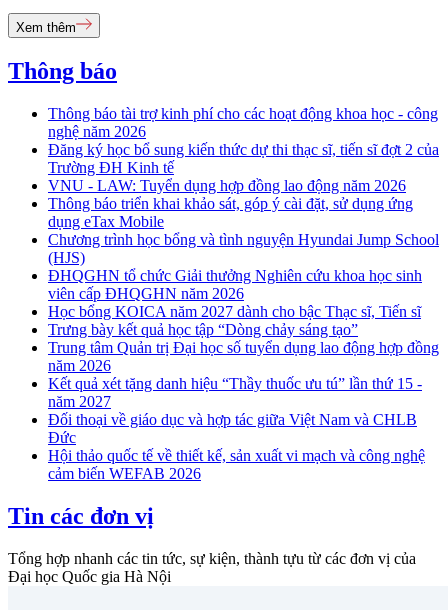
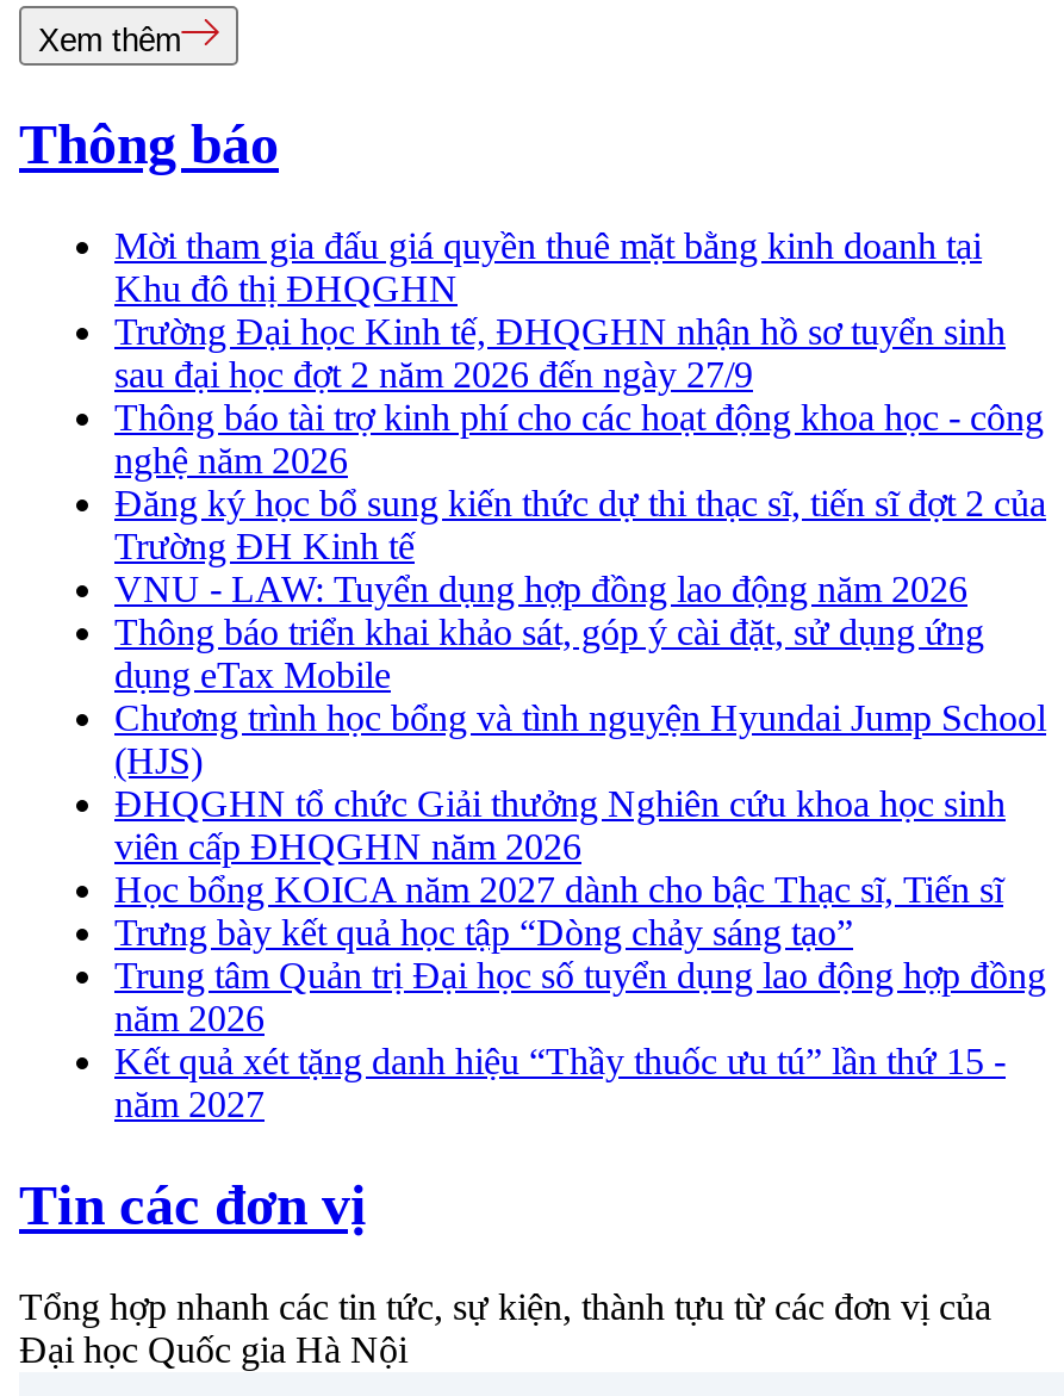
+ Mời tham gia đấu giá quyền thuê mặt bằng kinh doanh tại
+ Khu đô thị ĐHQGHN
+ Trường Đại học Kinh tế, ĐHQGHN nhận hồ sơ tuyển sinh
+ sau đại học đợt 2 năm 2026 đến ngày 27/9

moved down: Thông báo tài trợ kinh phí cho các hoạt động khoa học - công | nghệ năm 2026 | Đăng ký học bổ sung kiến thức dự thi thạc sĩ, tiến sĩ đợt 2 của | ... | Kết quả xét tặng danh hiệu “Thầy thuốc ưu tú” lần thứ 15 - | năm 2027

- Đối thoại về giáo dục và hợp tác giữa Việt Nam và CHLB
- Đức
- Hội thảo quốc tế về thiết kế, sản xuất vi mạch và công nghệ
- cảm biến WEFAB 2026
